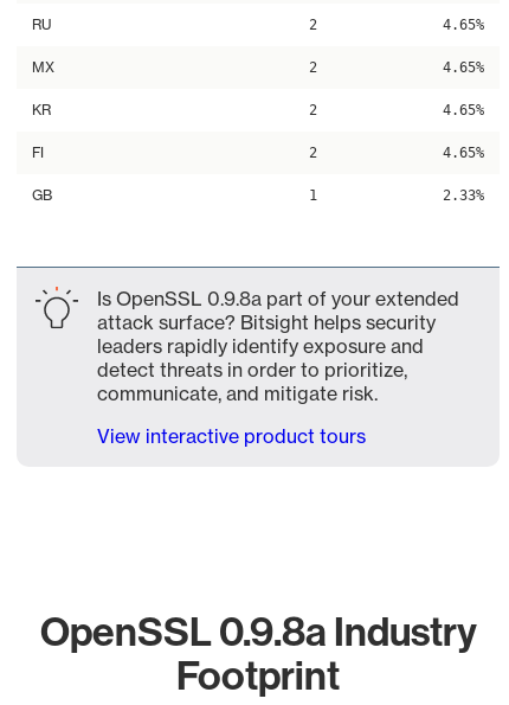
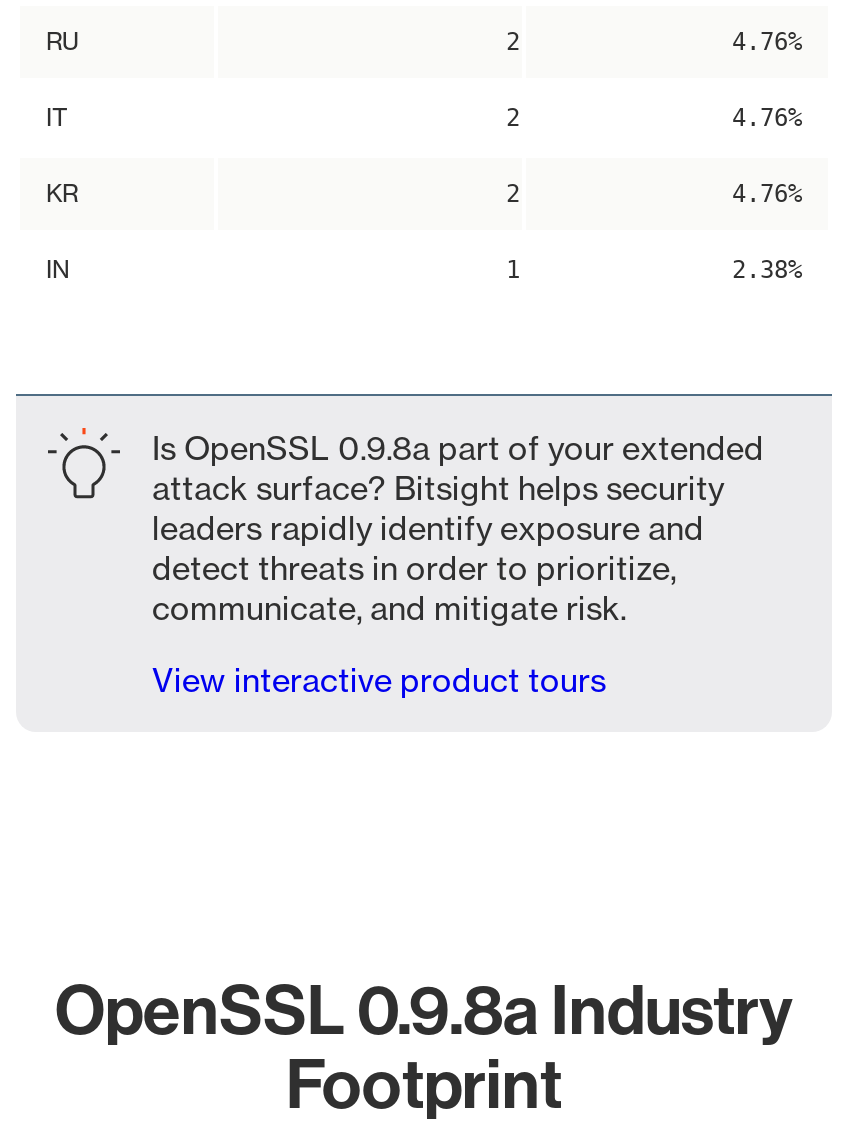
- 4.65%
+ 4.76%

- MX
+ IT

- 4.65%
+ 4.76%

- 4.65%
- FI
- 2
- 4.65%
- GB
+ 4.76%
+ IN

- 2.33%
+ 2.38%
